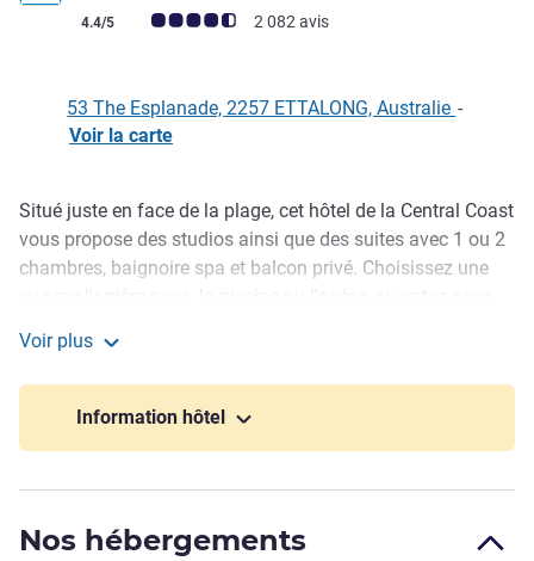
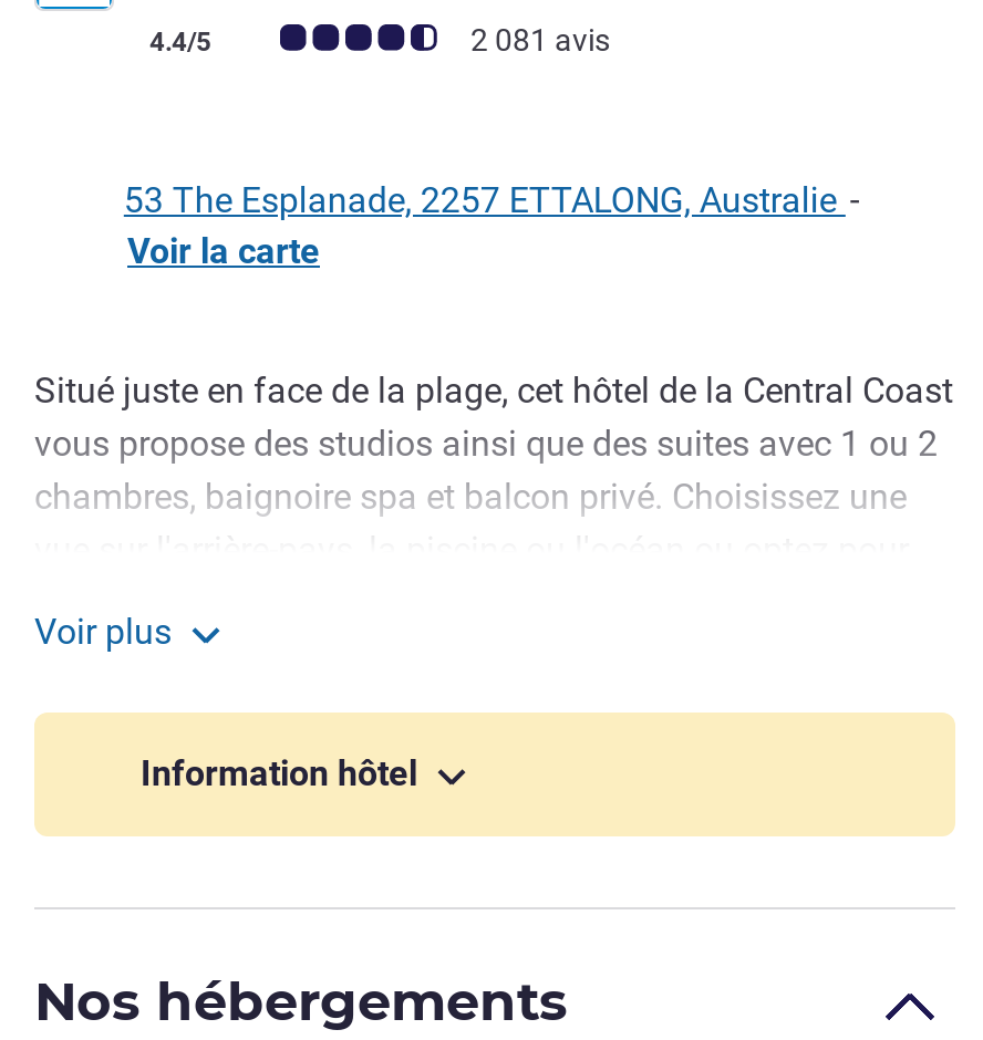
- 2 082 avis
+ 2 081 avis
